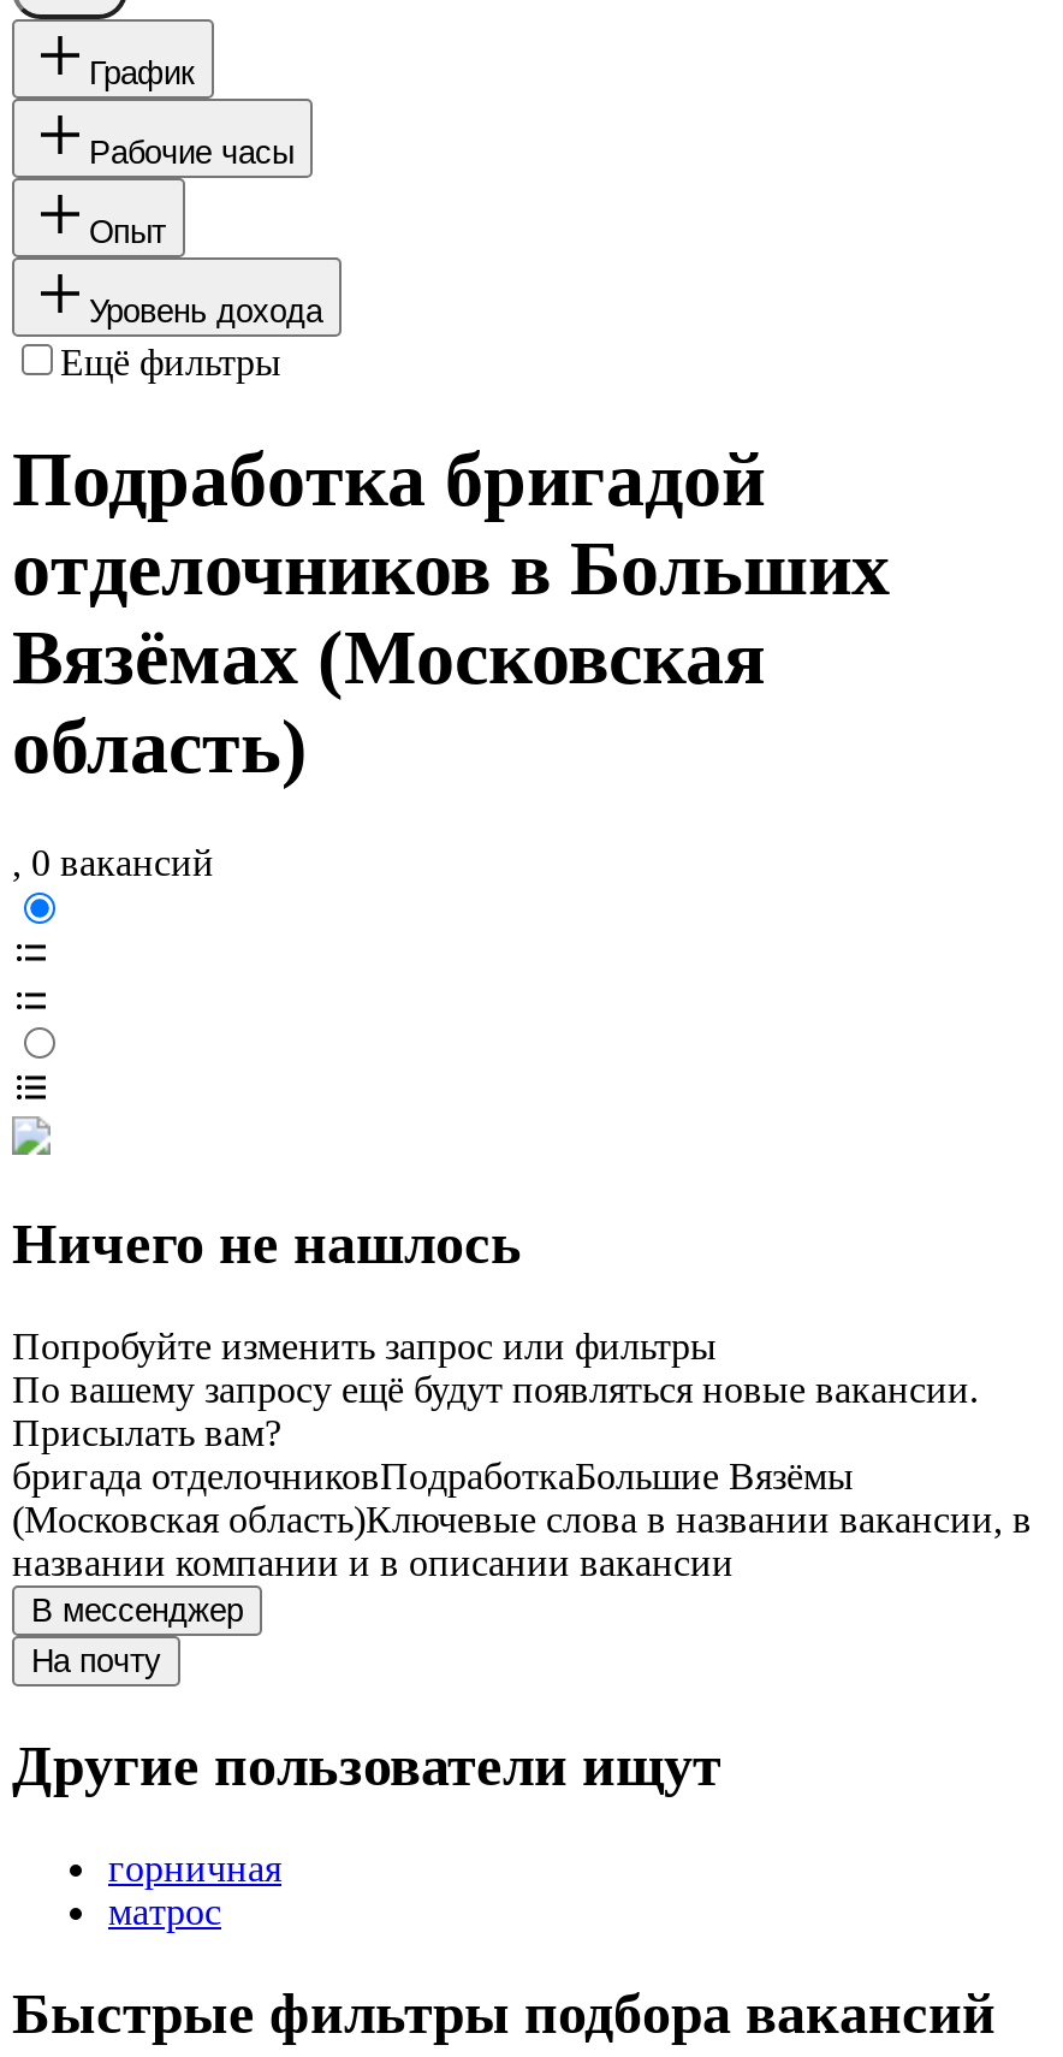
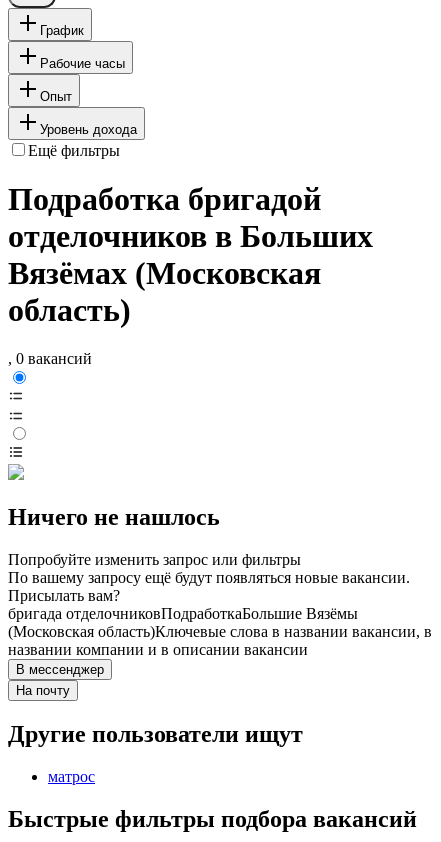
- горничная
